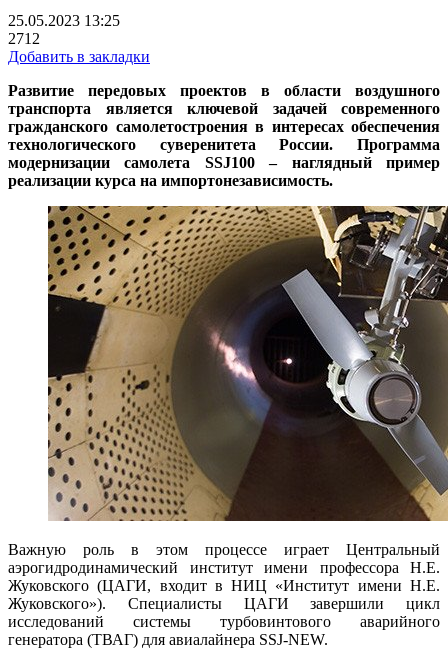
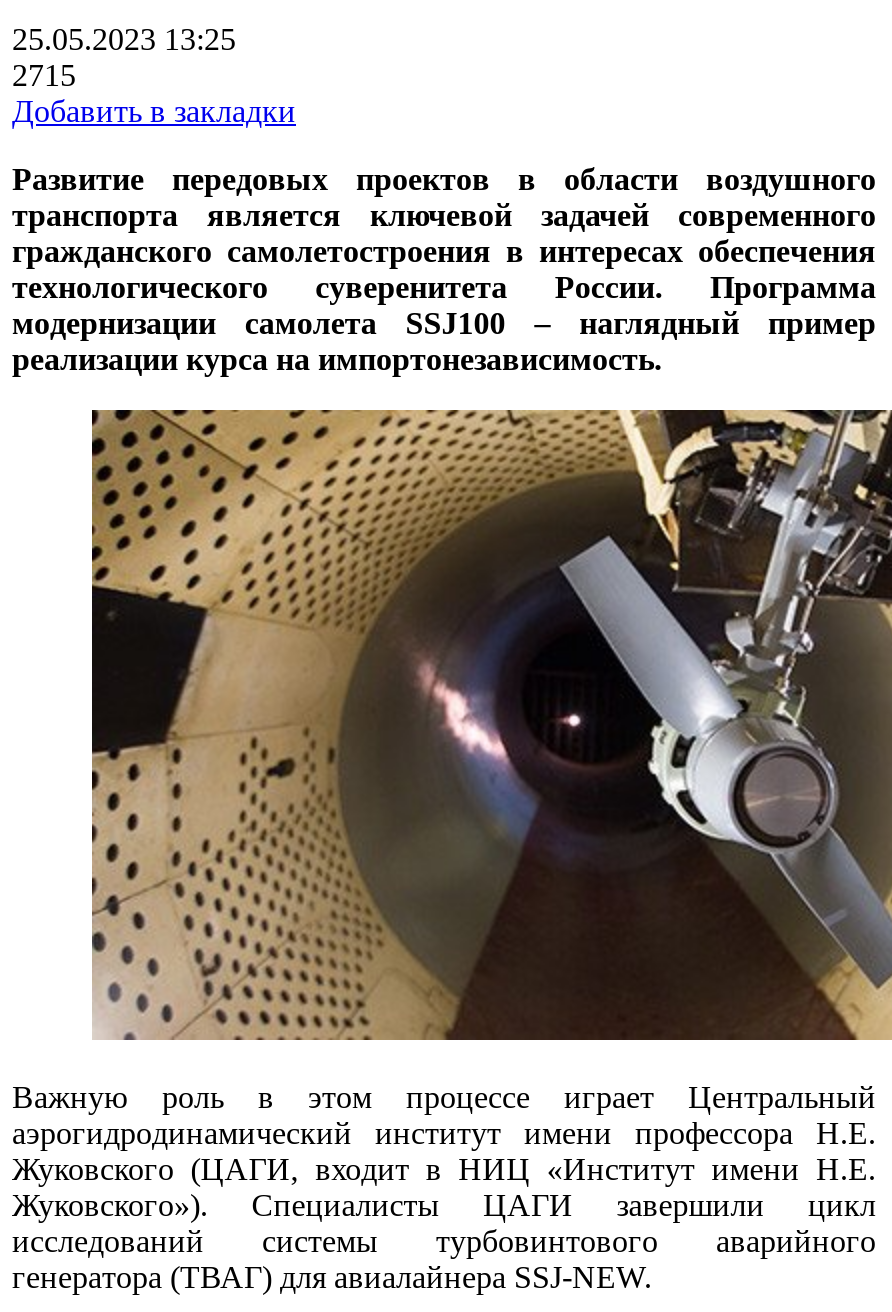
- 2712
+ 2715
